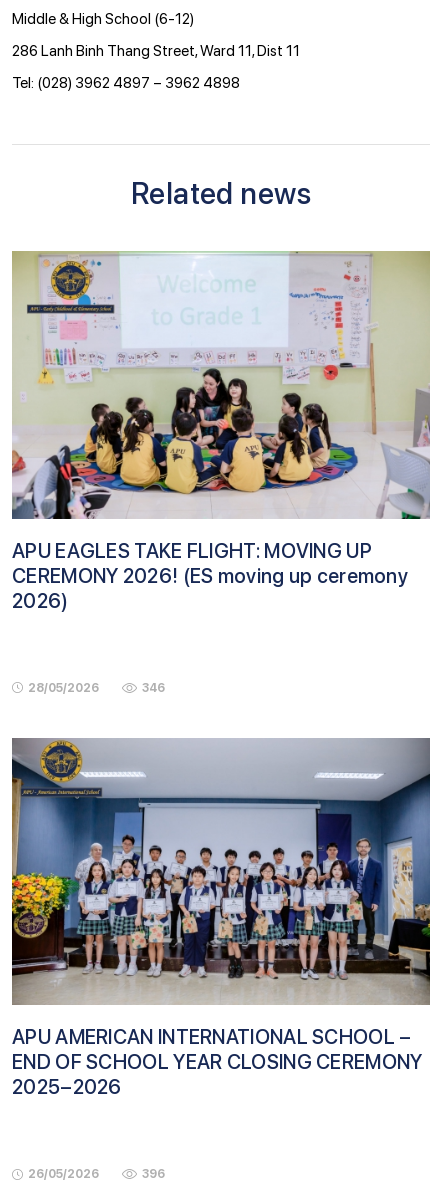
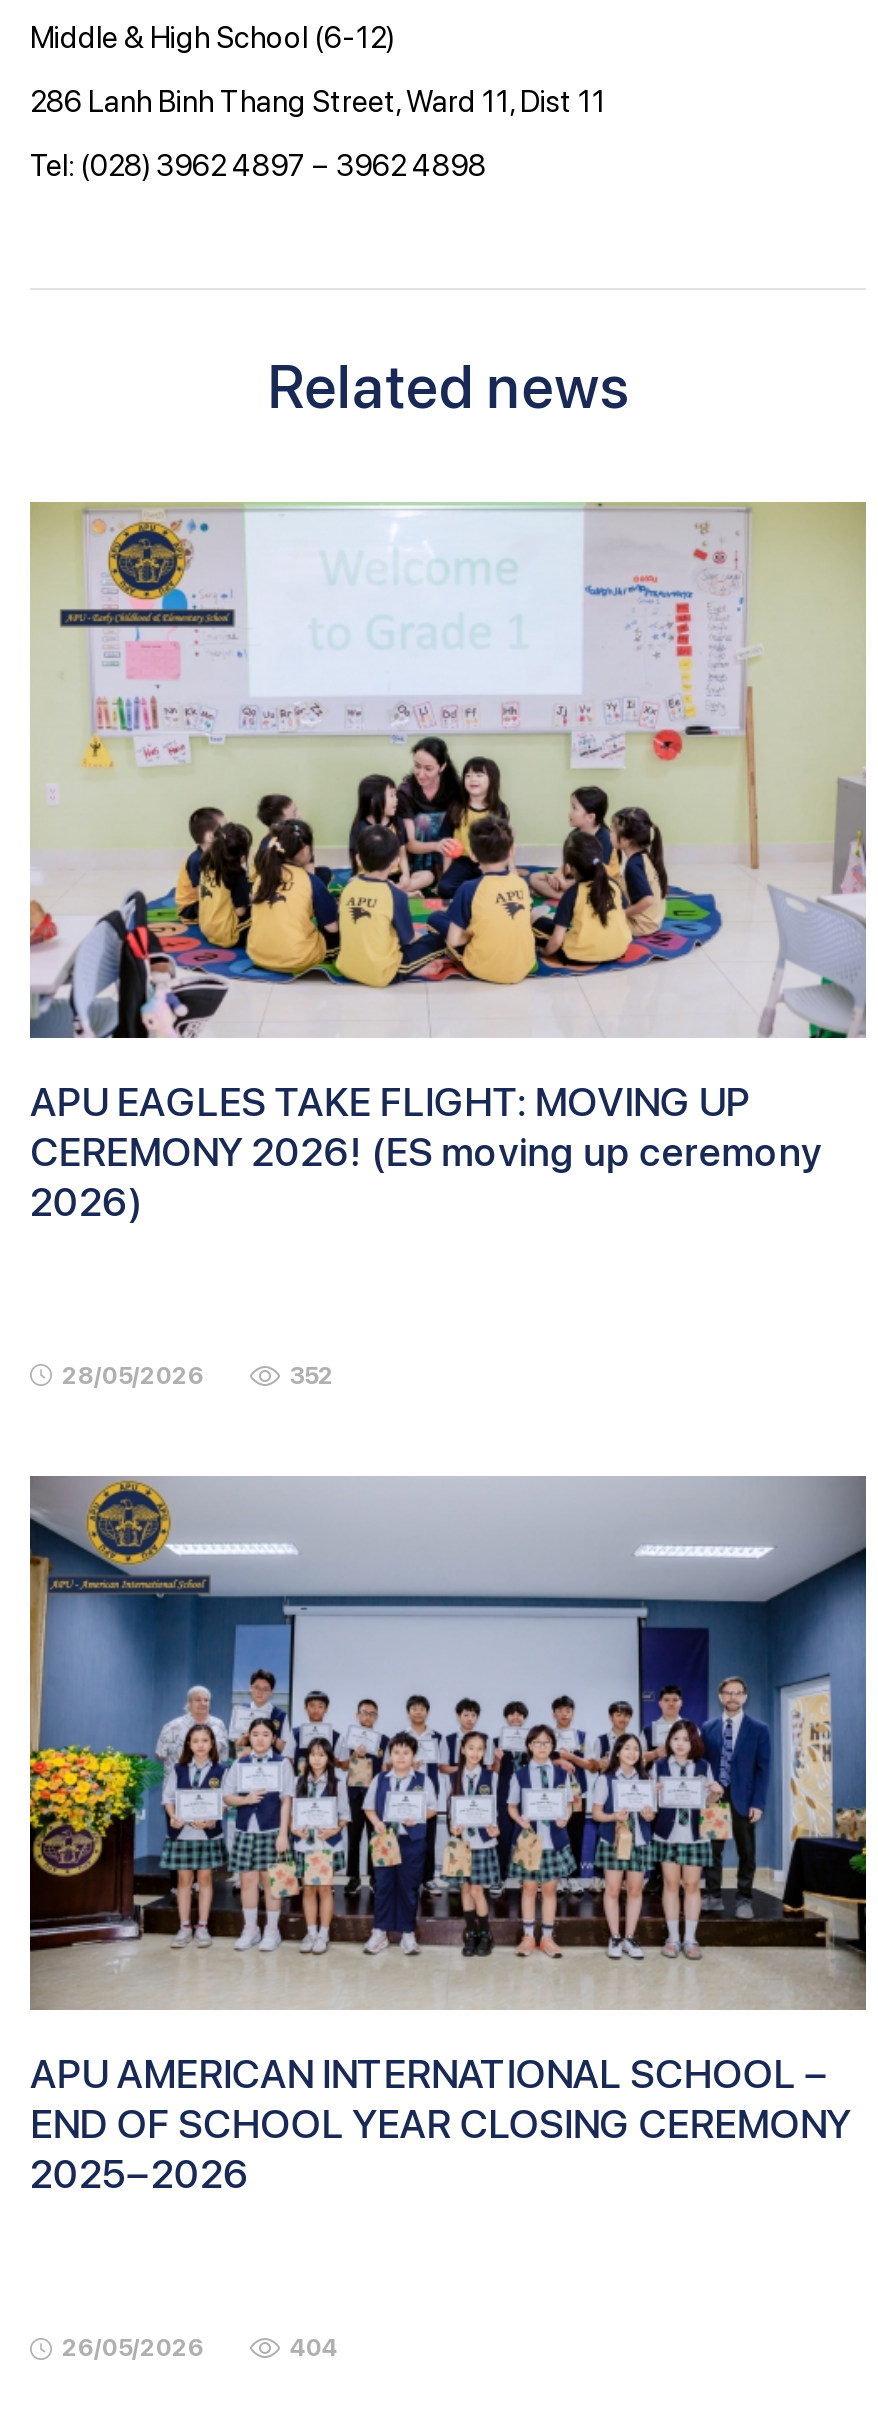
- 346
+ 352

- 396
+ 404
